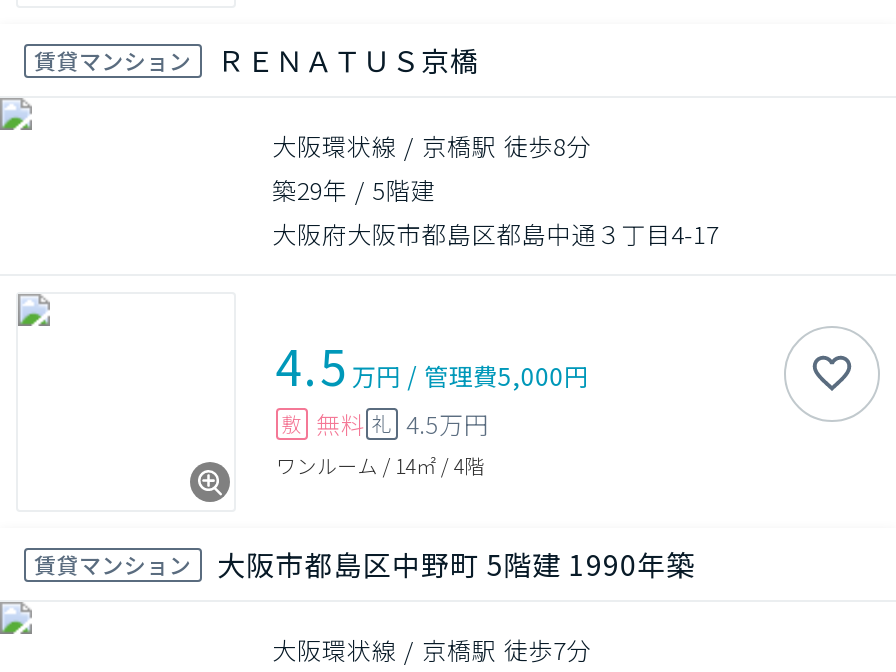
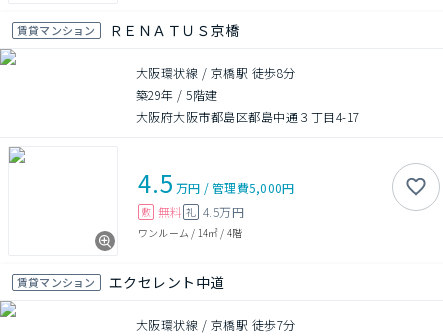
- 大阪市都島区中野町 5階建 1990年築
+ エクセレント中道
